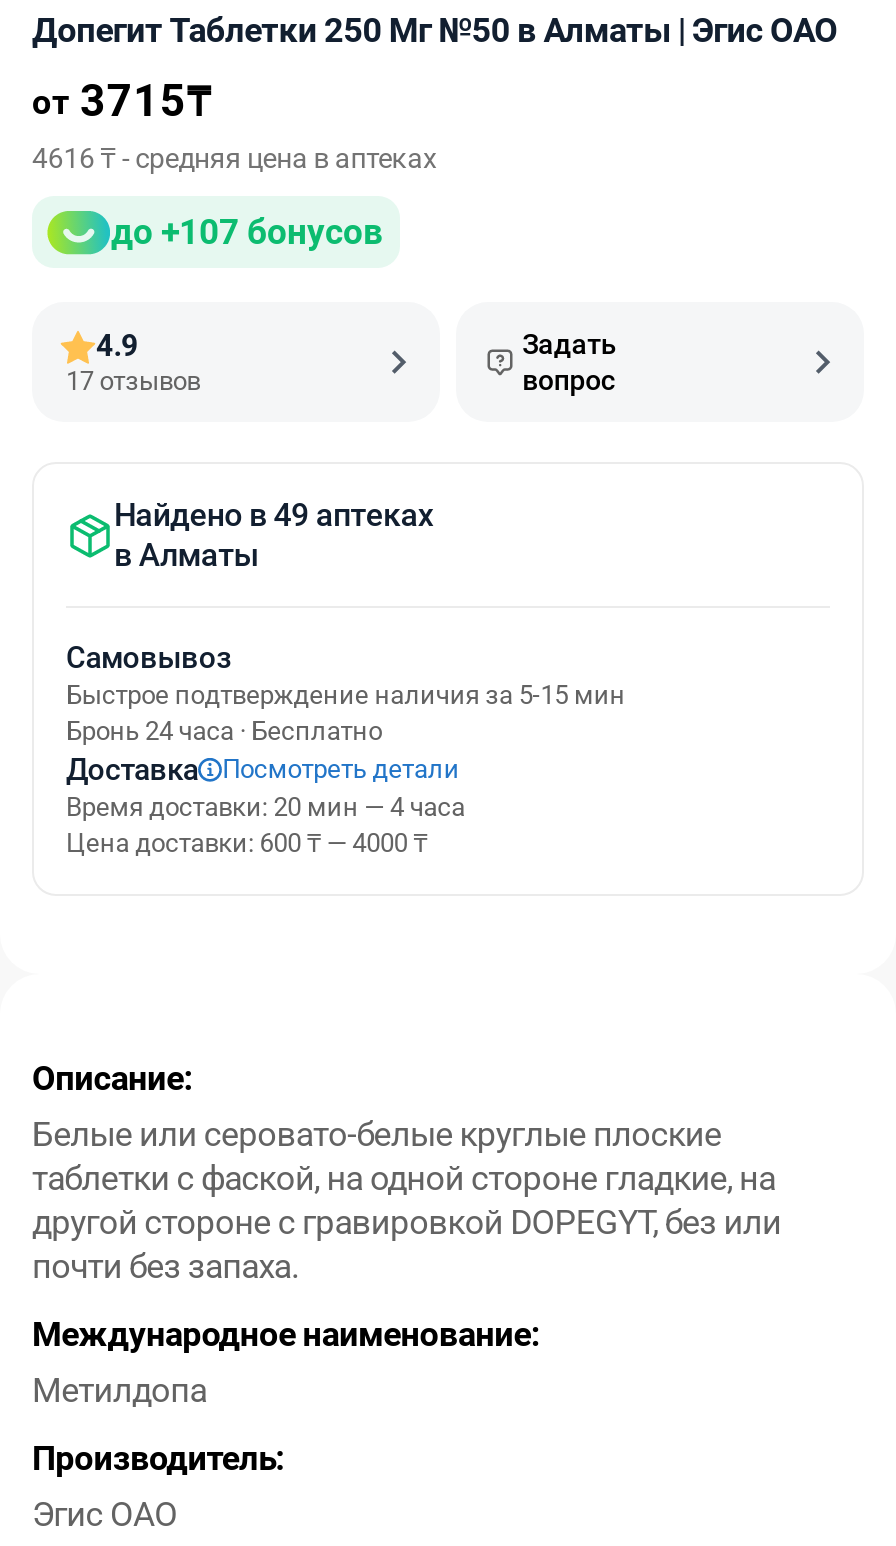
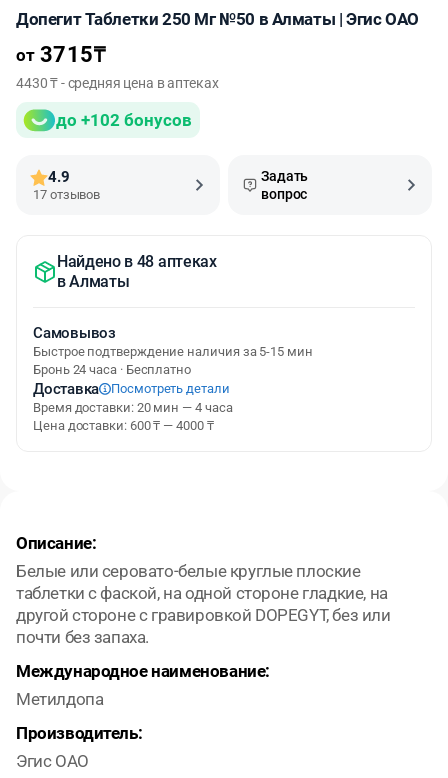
- 4616 ₸ - средняя цена в аптеках
+ 4430 ₸ - средняя цена в аптеках

- до +107 бонусов
+ до +102 бонусов

- Найдено в 49 аптеках
+ Найдено в 48 аптеках
